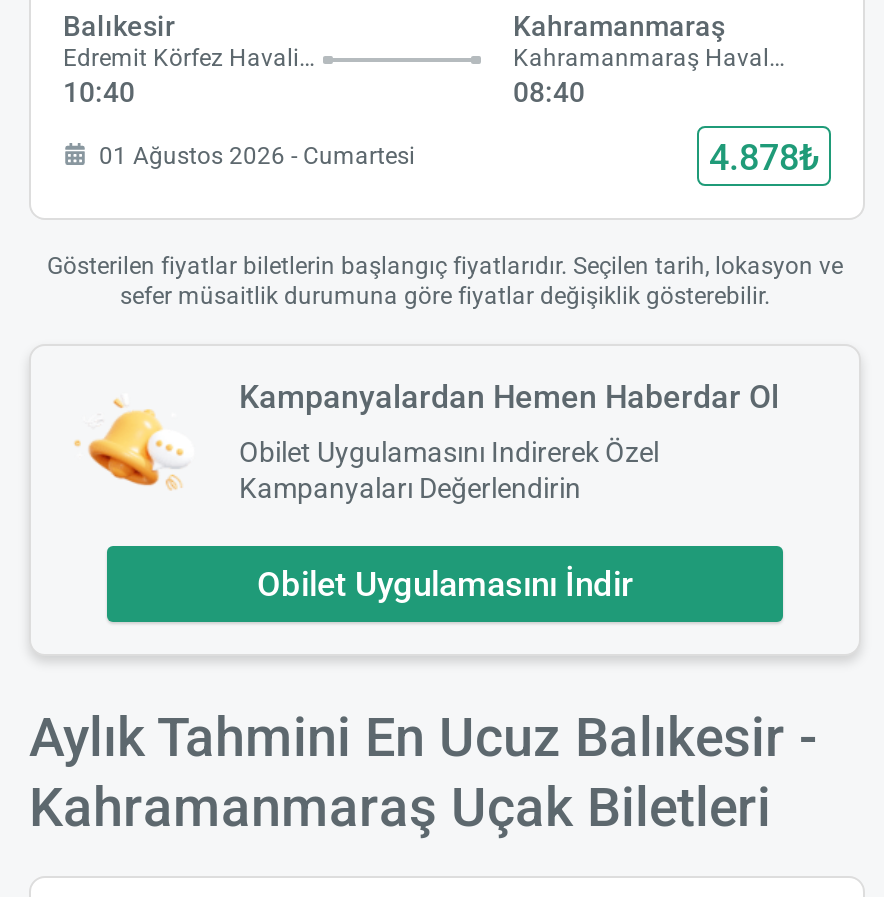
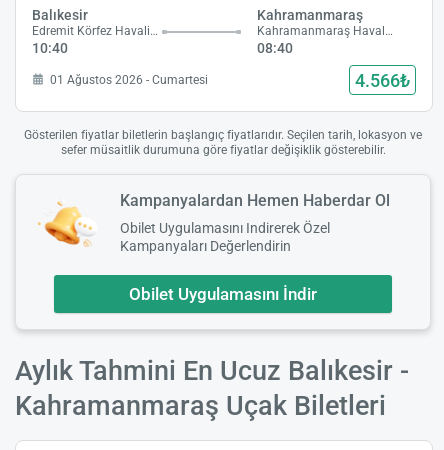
- 4.878₺
+ 4.566₺
